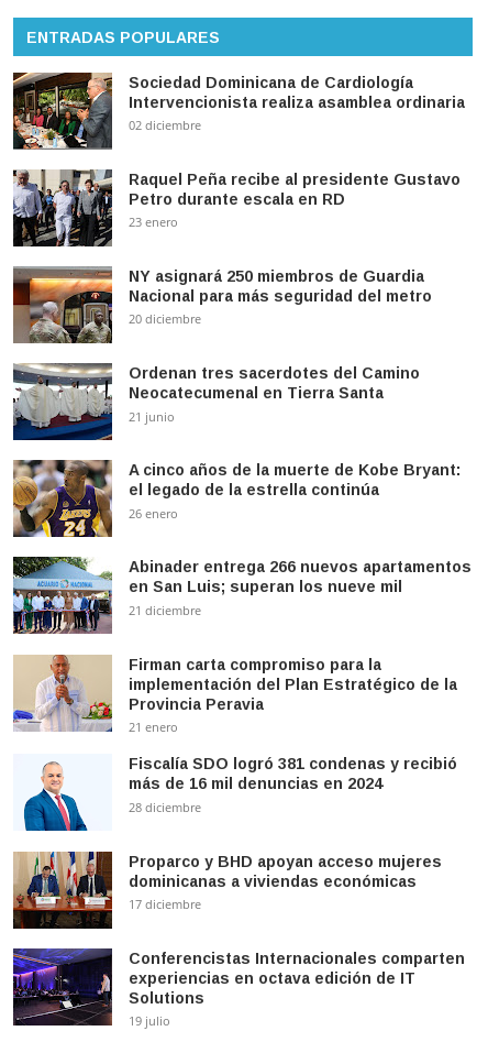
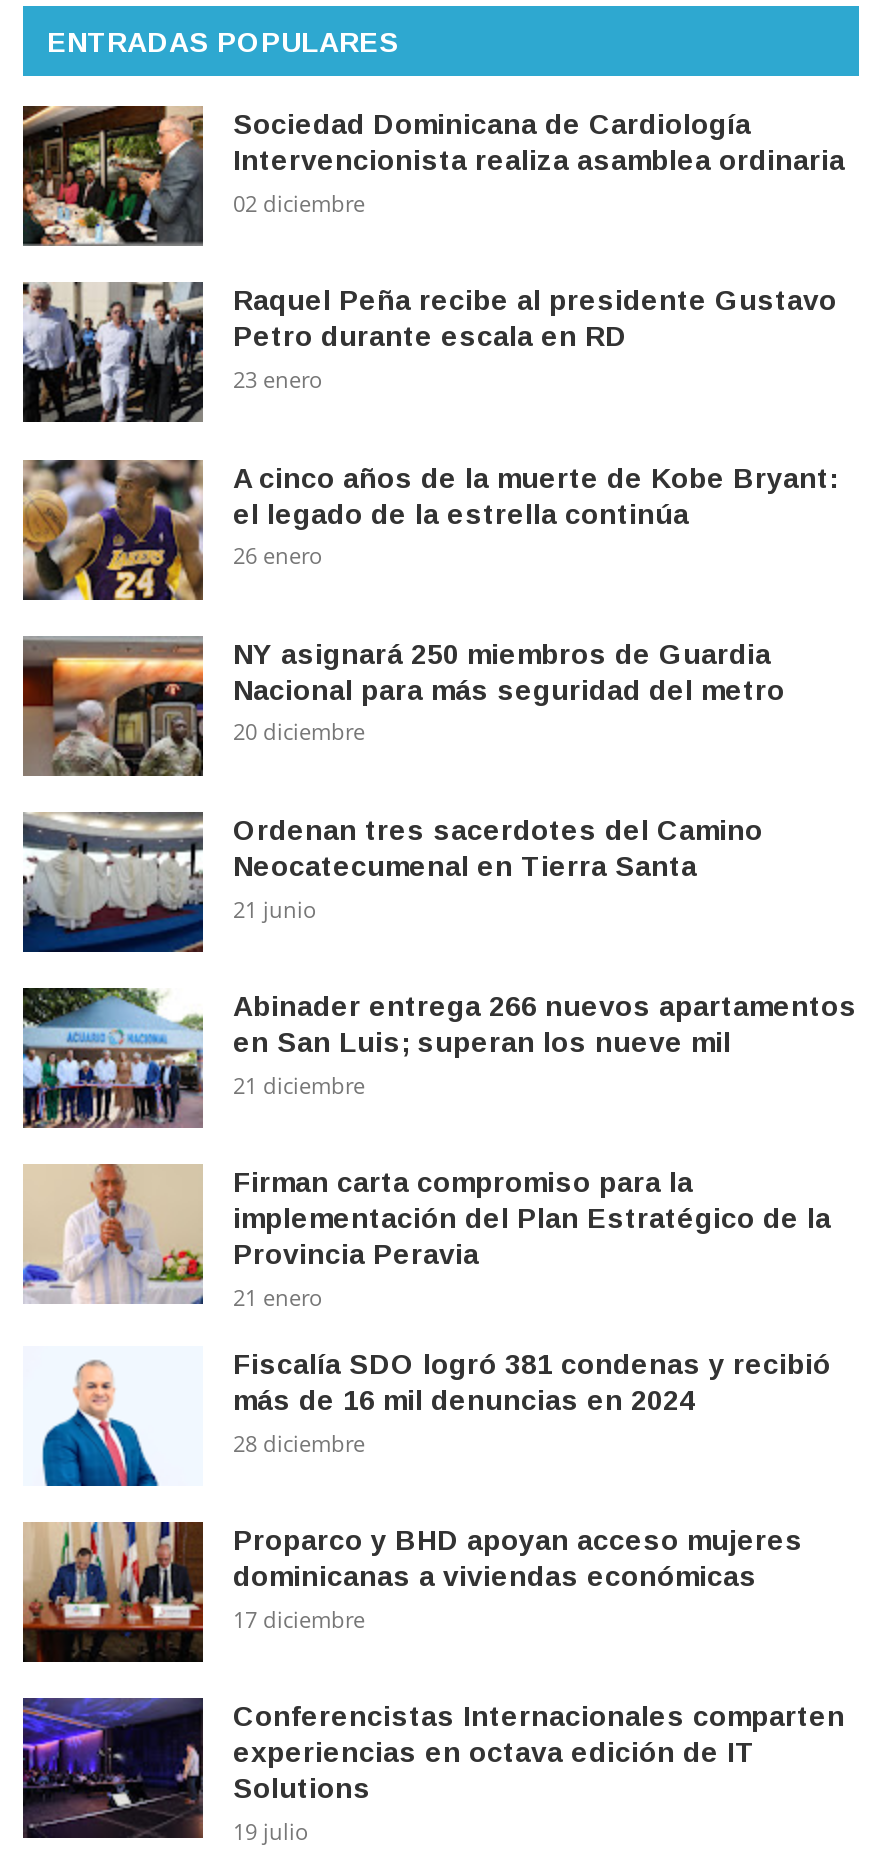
moved down: [image] | NY asignará 250 miembros de Guardia | Nacional para más seguridad del metro | 20 diciembre | Ordenan tres sacerdotes del Camino | Neocatecumenal en Tierra Santa | 21 junio

moved up: [image] | A cinco años de la muerte de Kobe Bryant: | el legado de la estrella continúa | 26 enero
